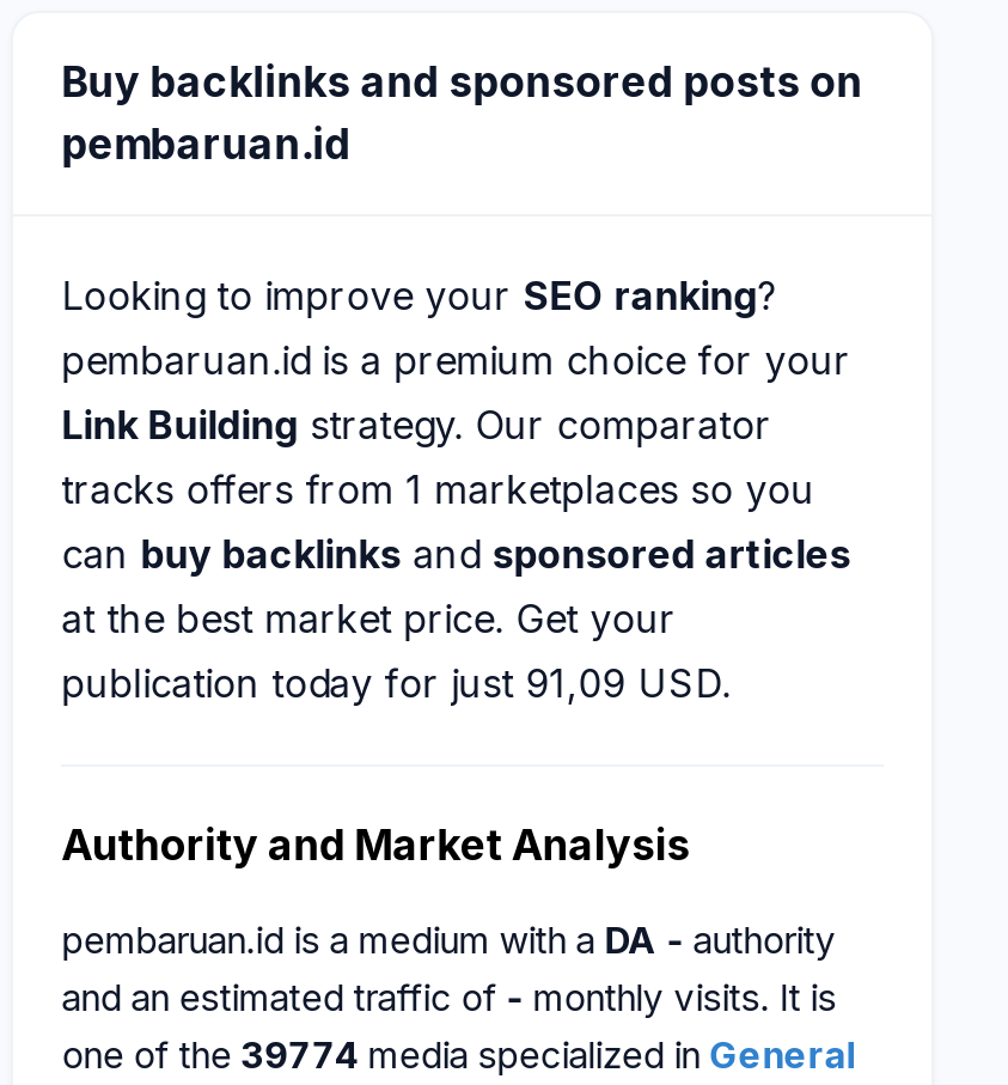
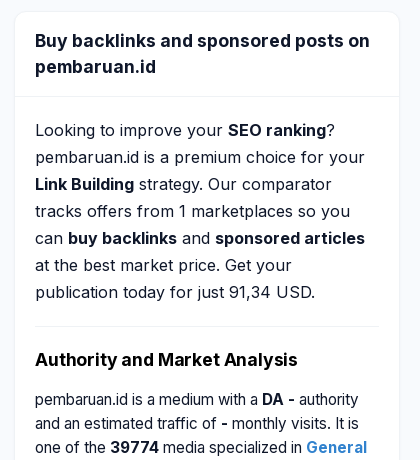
- publication today for just 91,09 USD.
+ publication today for just 91,34 USD.
